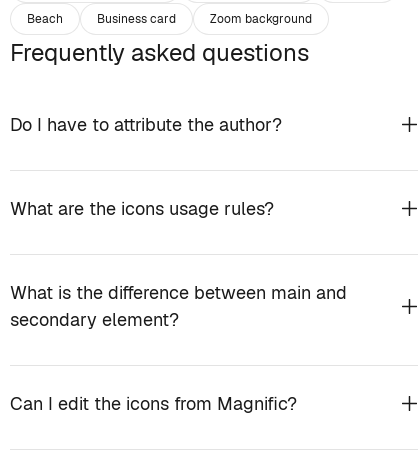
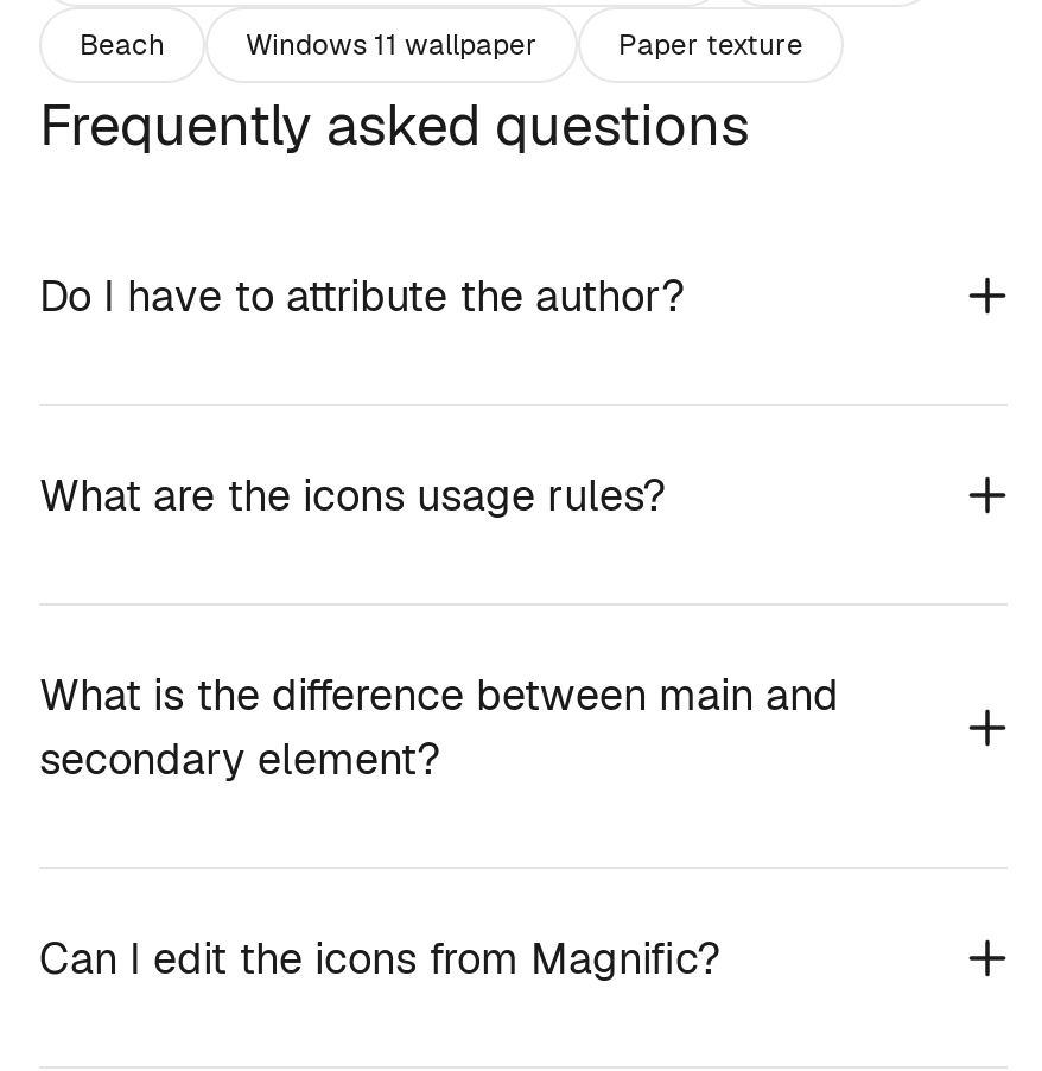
- Business card
- Zoom background
+ Windows 11 wallpaper
+ Paper texture
